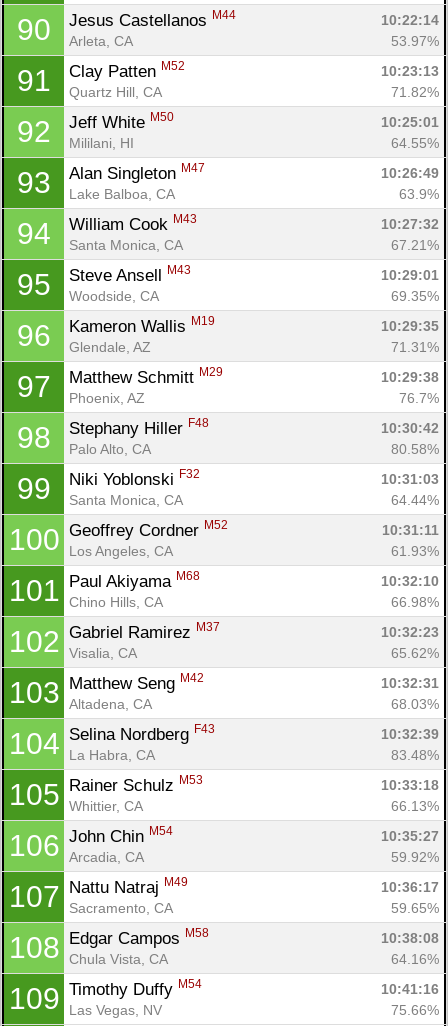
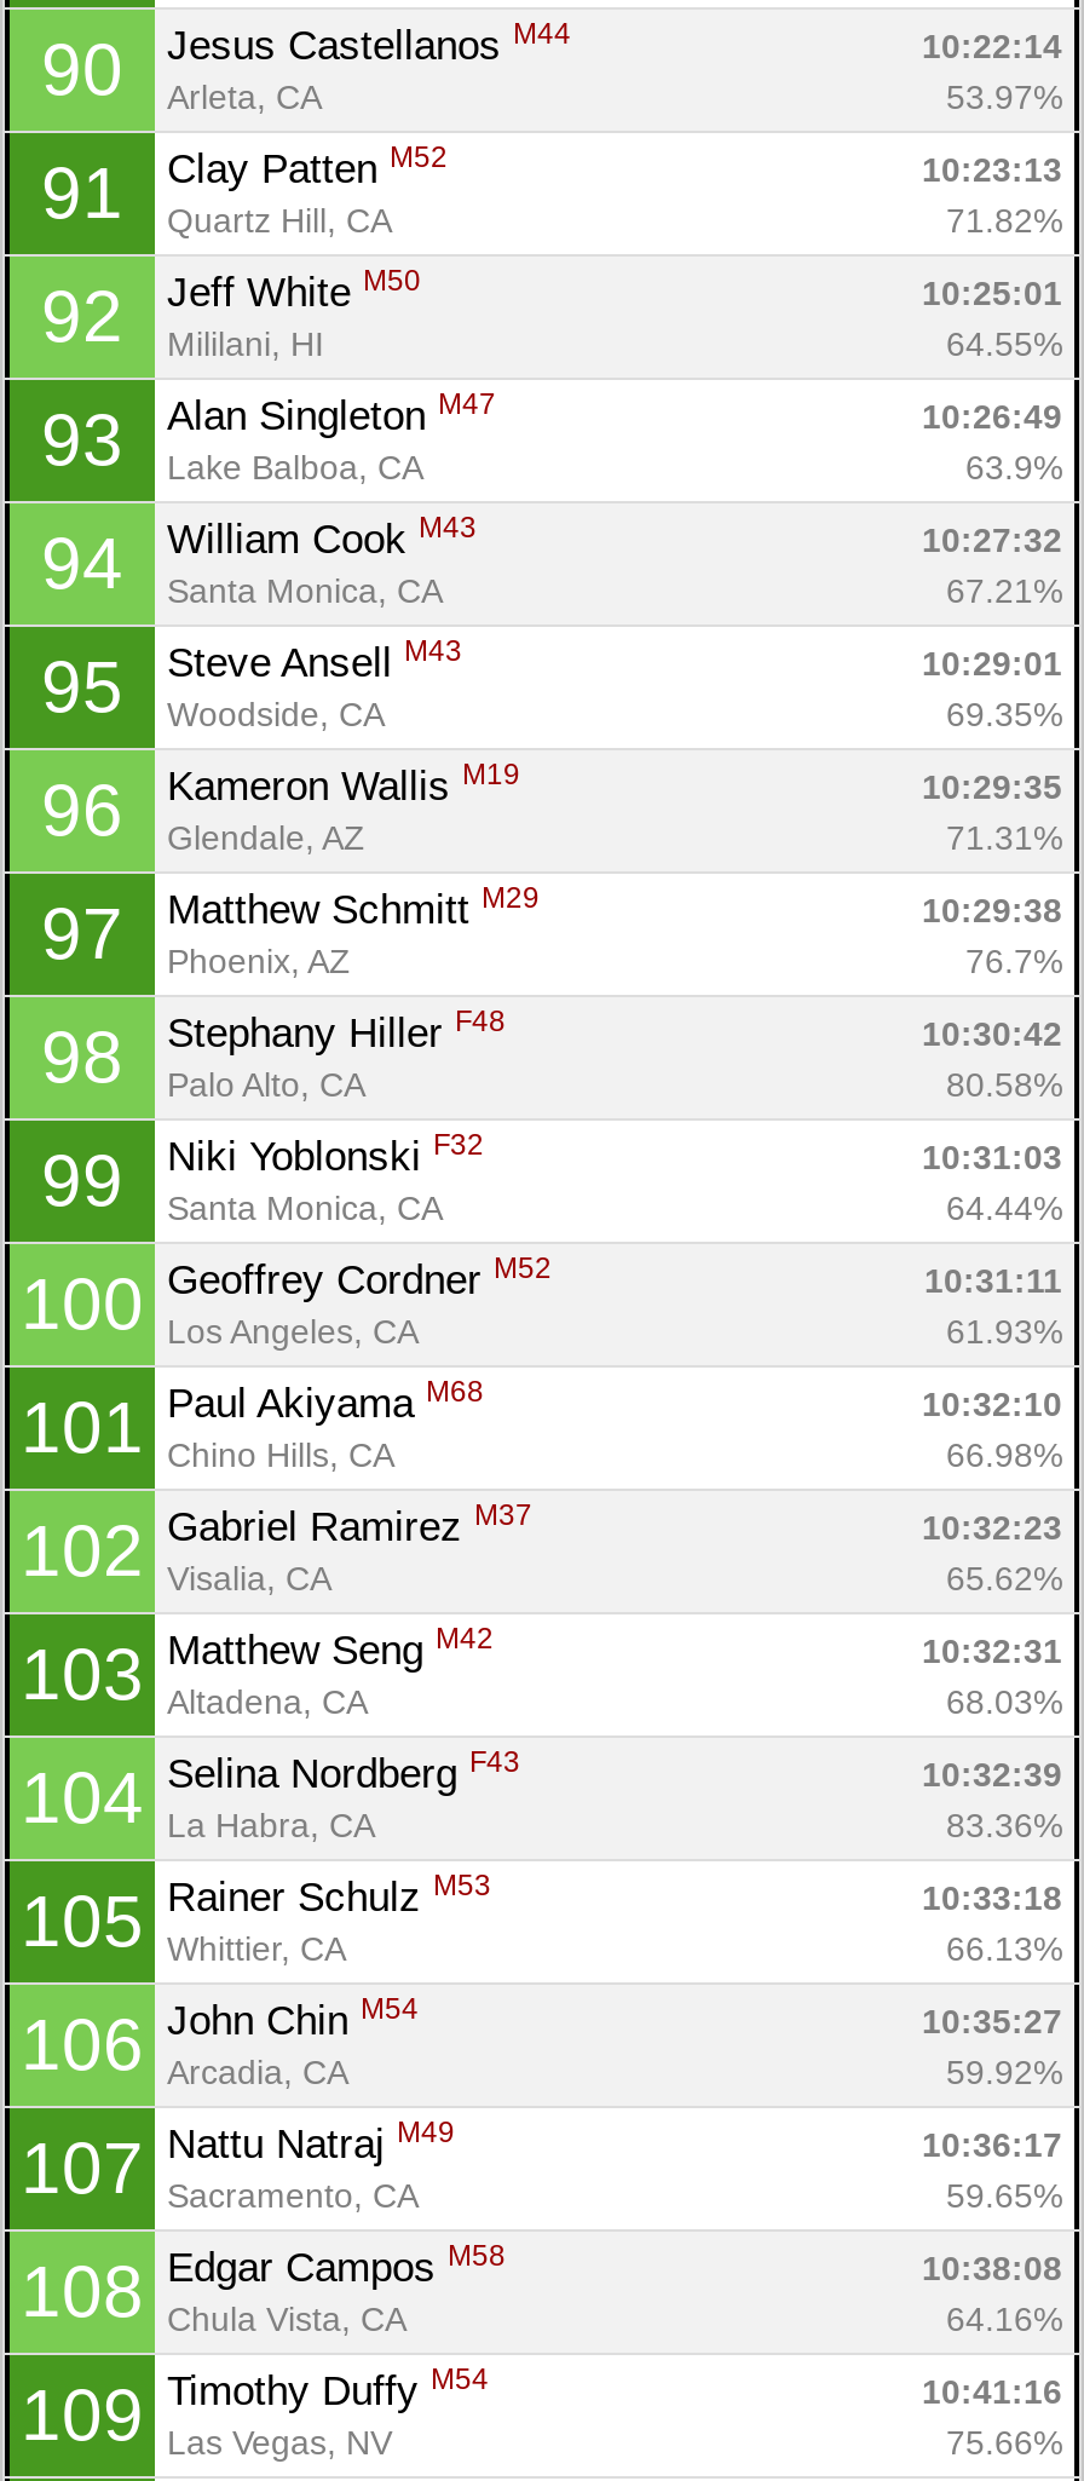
- 83.48%
+ 83.36%
